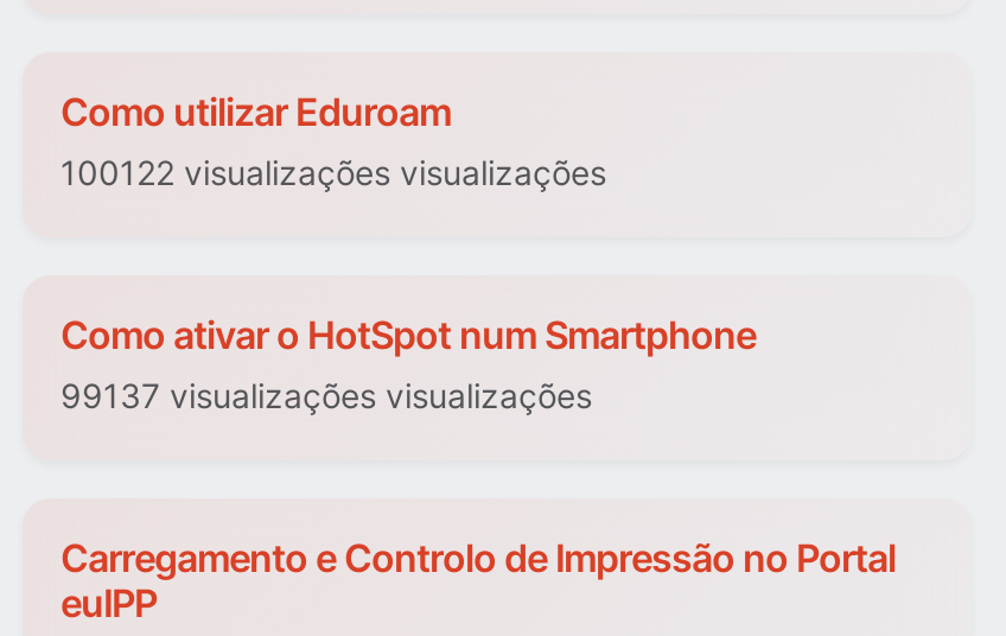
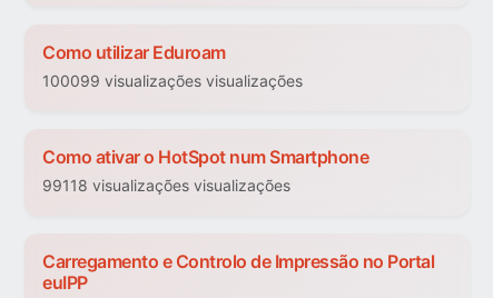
- 100122 visualizações visualizações
+ 100099 visualizações visualizações

- 99137 visualizações visualizações
+ 99118 visualizações visualizações
